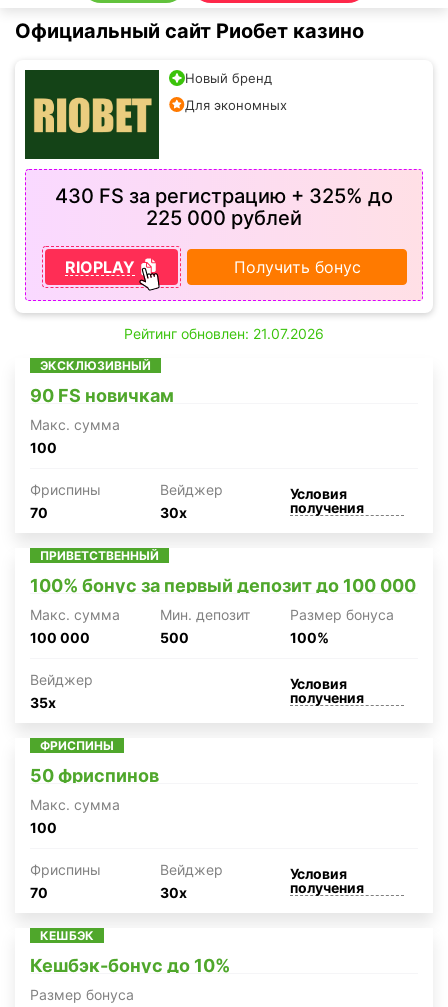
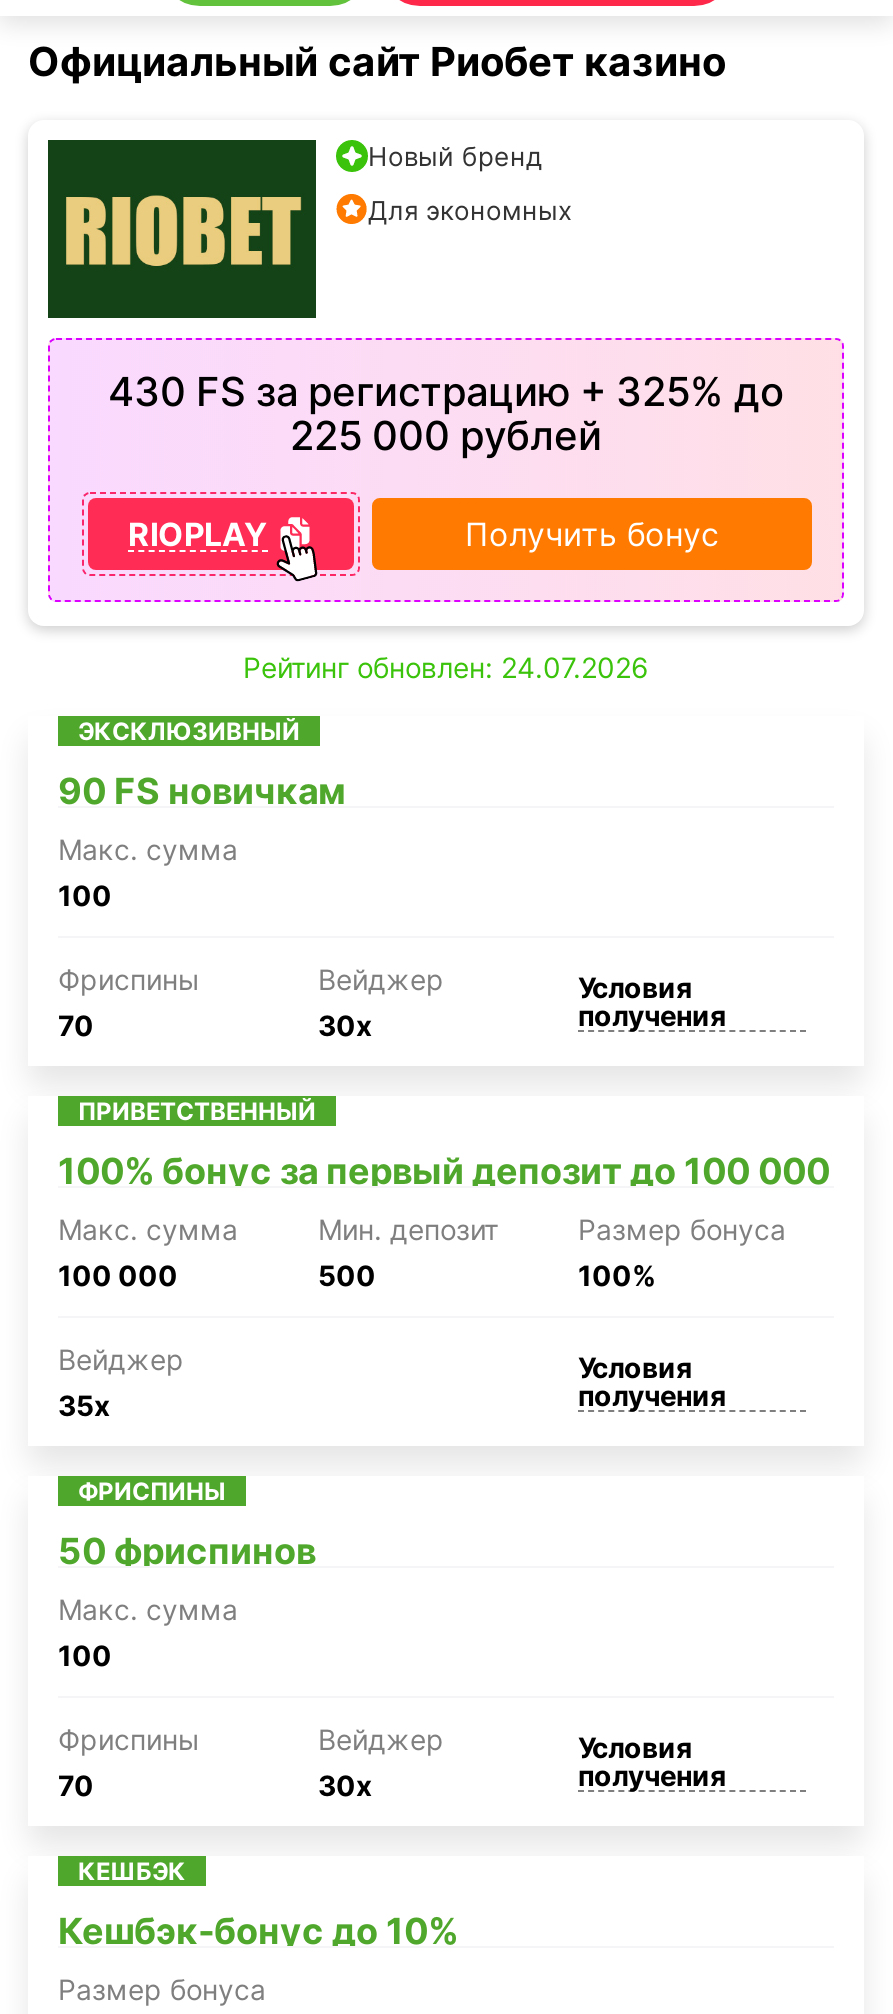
- Рейтинг обновлен: 21.07.2026
+ Рейтинг обновлен: 24.07.2026
